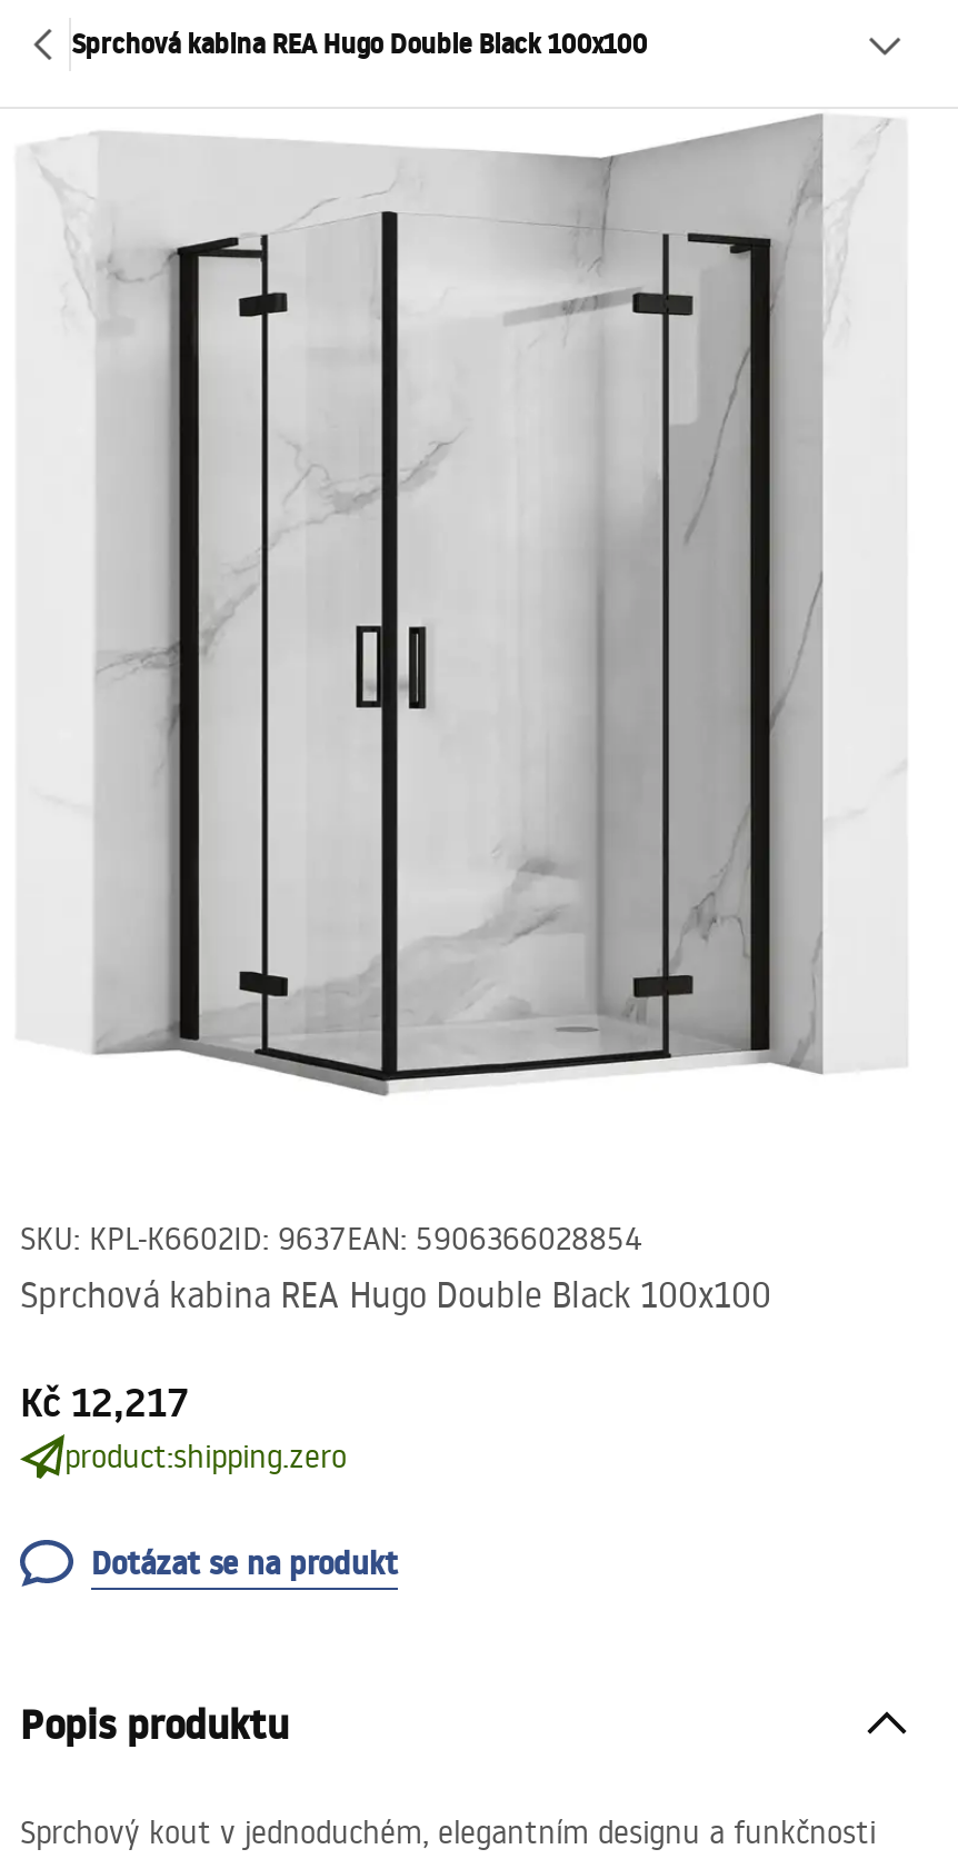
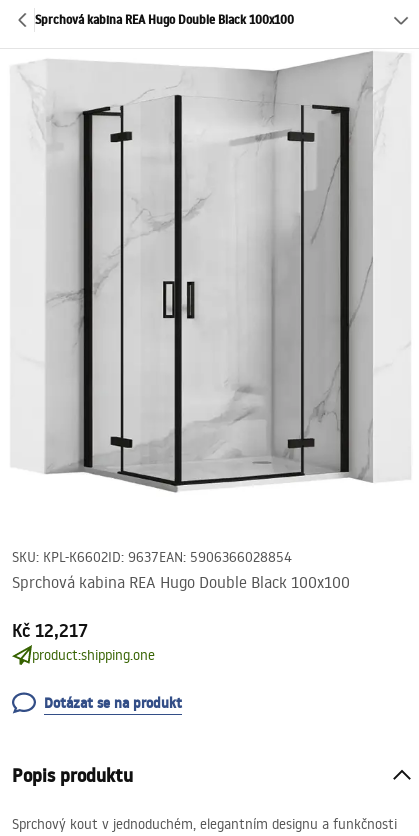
- product:shipping.zero
+ product:shipping.one
